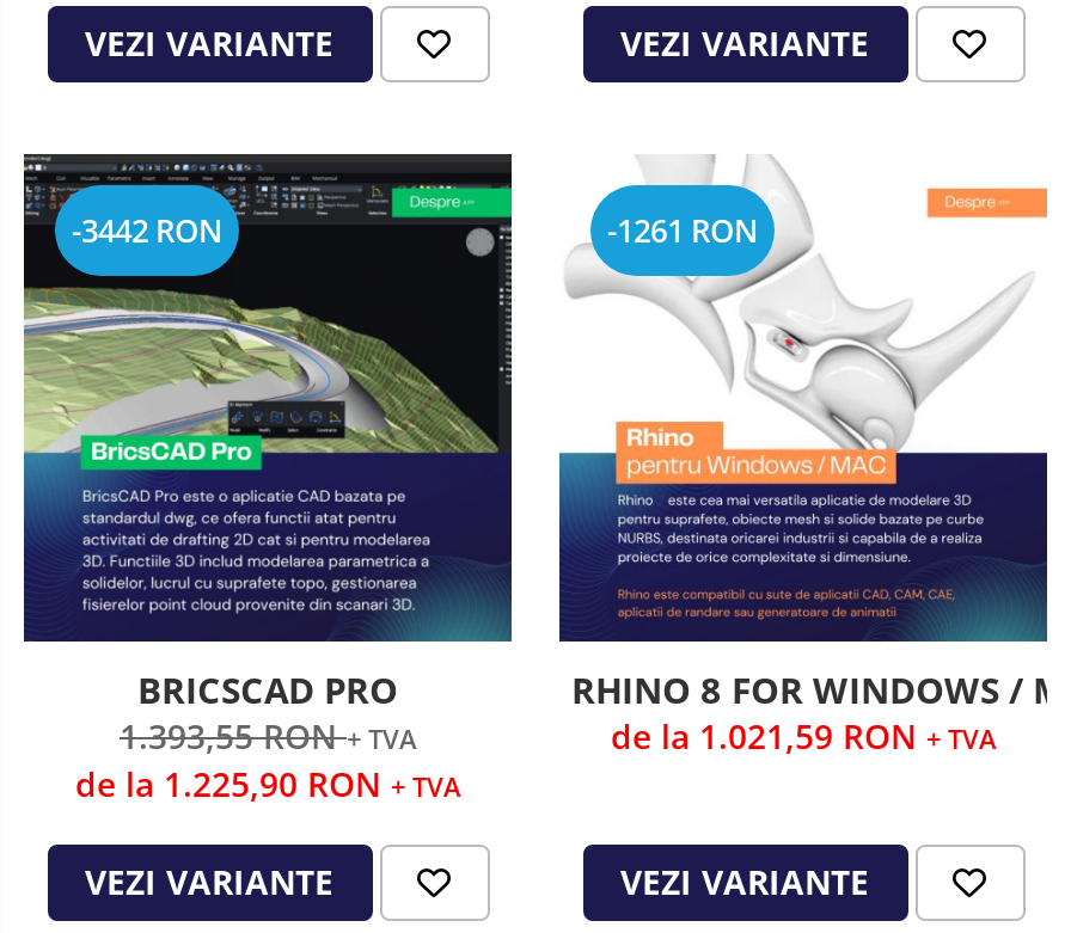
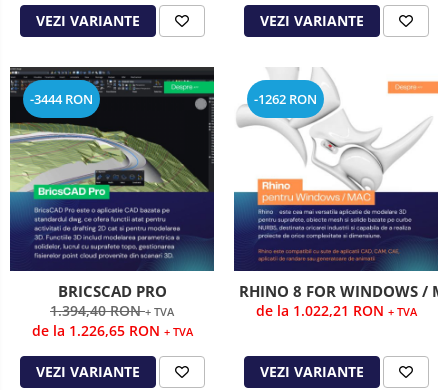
- -3442 RON
+ -3444 RON

- -1261 RON
+ -1262 RON

- 1.393,55 RON+ TVA
+ 1.394,40 RON+ TVA

- de la 1.021,59 RON + TVA
+ de la 1.022,21 RON + TVA

- de la 1.225,90 RON + TVA
+ de la 1.226,65 RON + TVA
